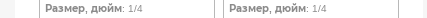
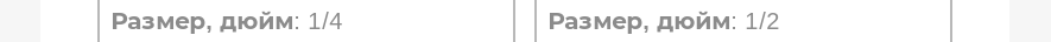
- Размер, дюйм: 1/4
+ Размер, дюйм: 1/2
